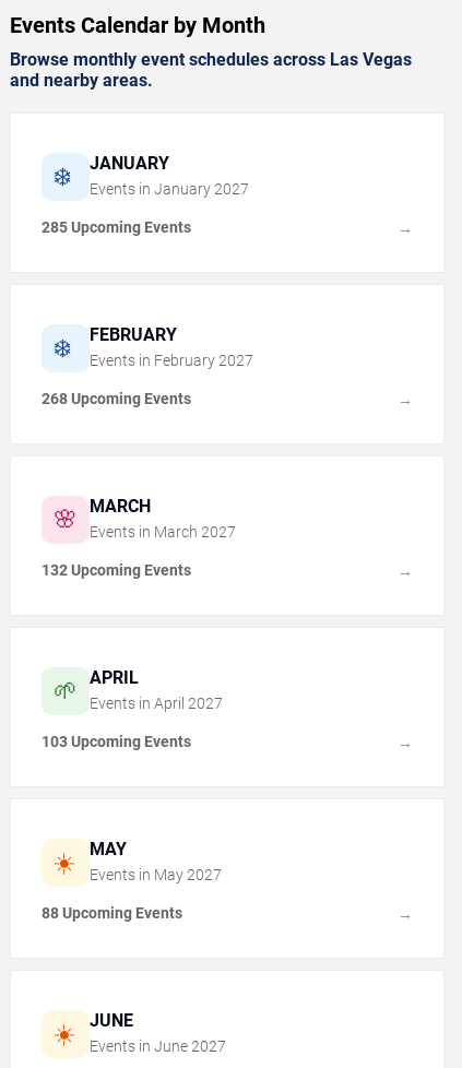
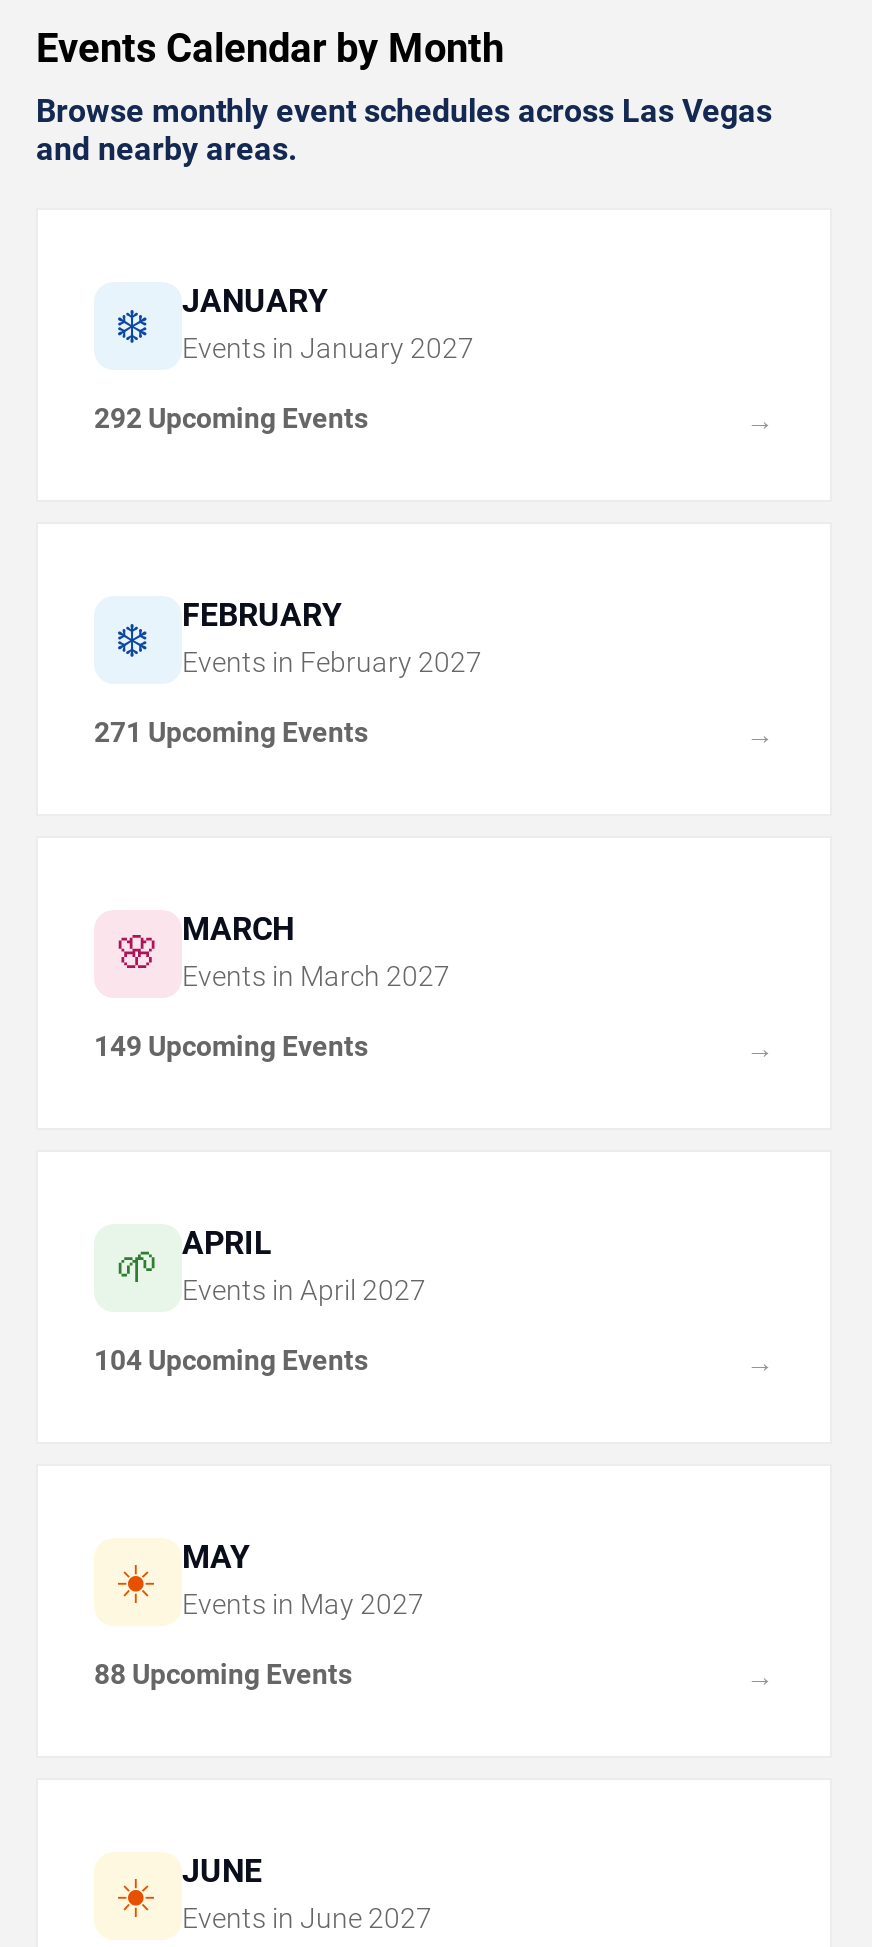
- 285 Upcoming Events
+ 292 Upcoming Events

- 268 Upcoming Events
+ 271 Upcoming Events

- 132 Upcoming Events
+ 149 Upcoming Events

- 103 Upcoming Events
+ 104 Upcoming Events
